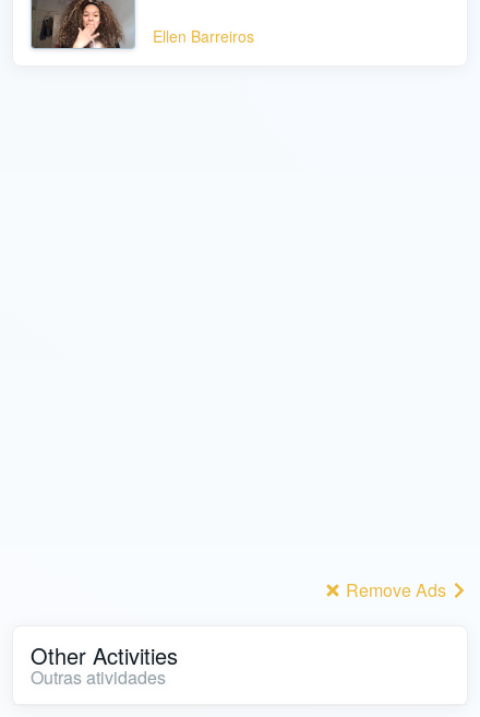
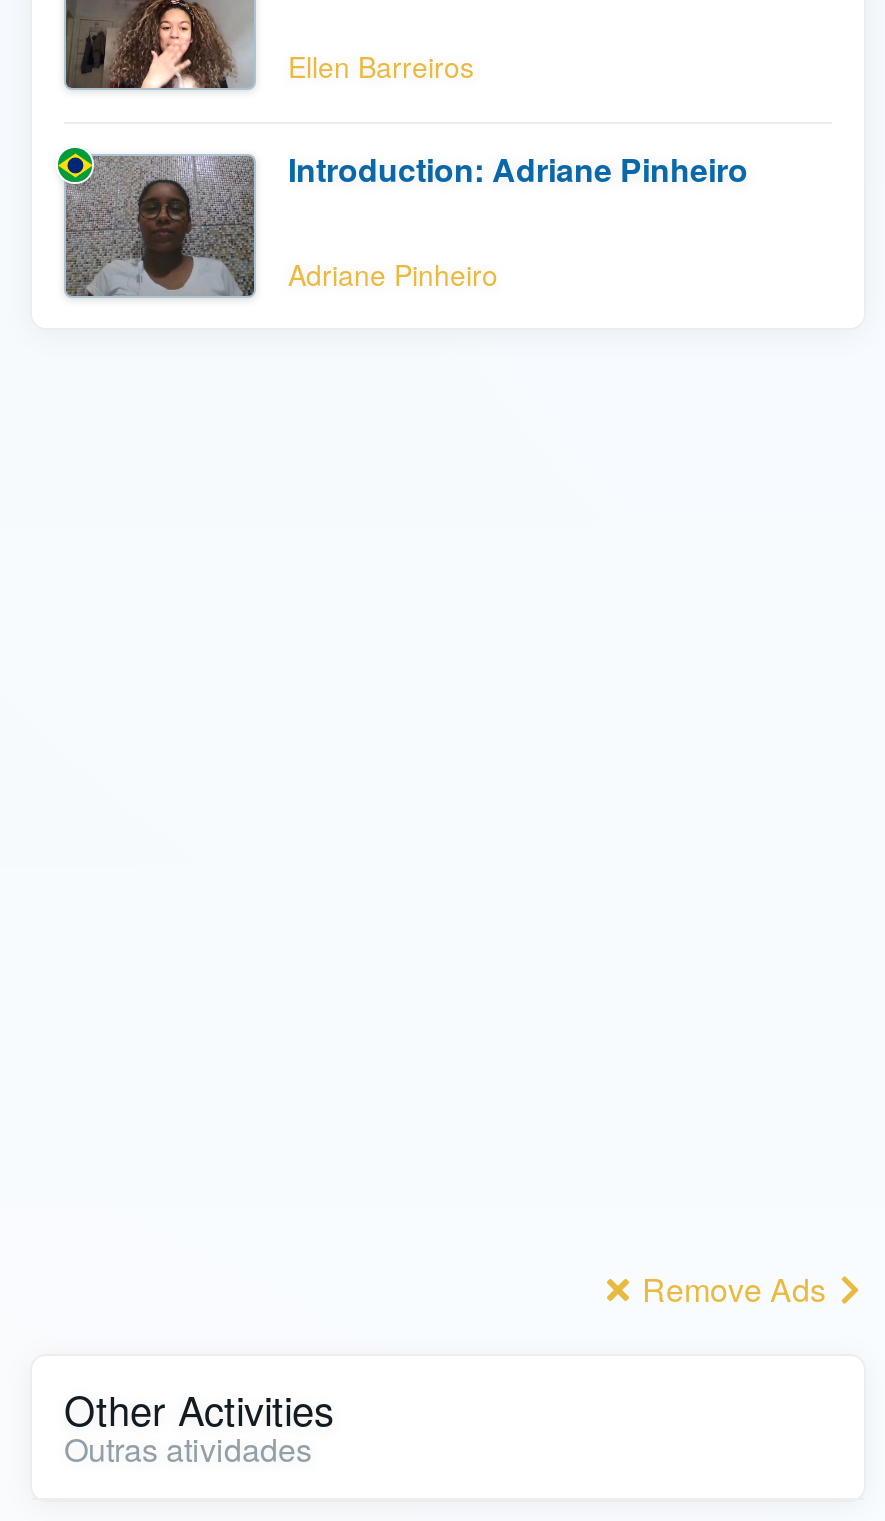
+ [image]
+ Introduction: Adriane Pinheiro
+ Adriane Pinheiro
